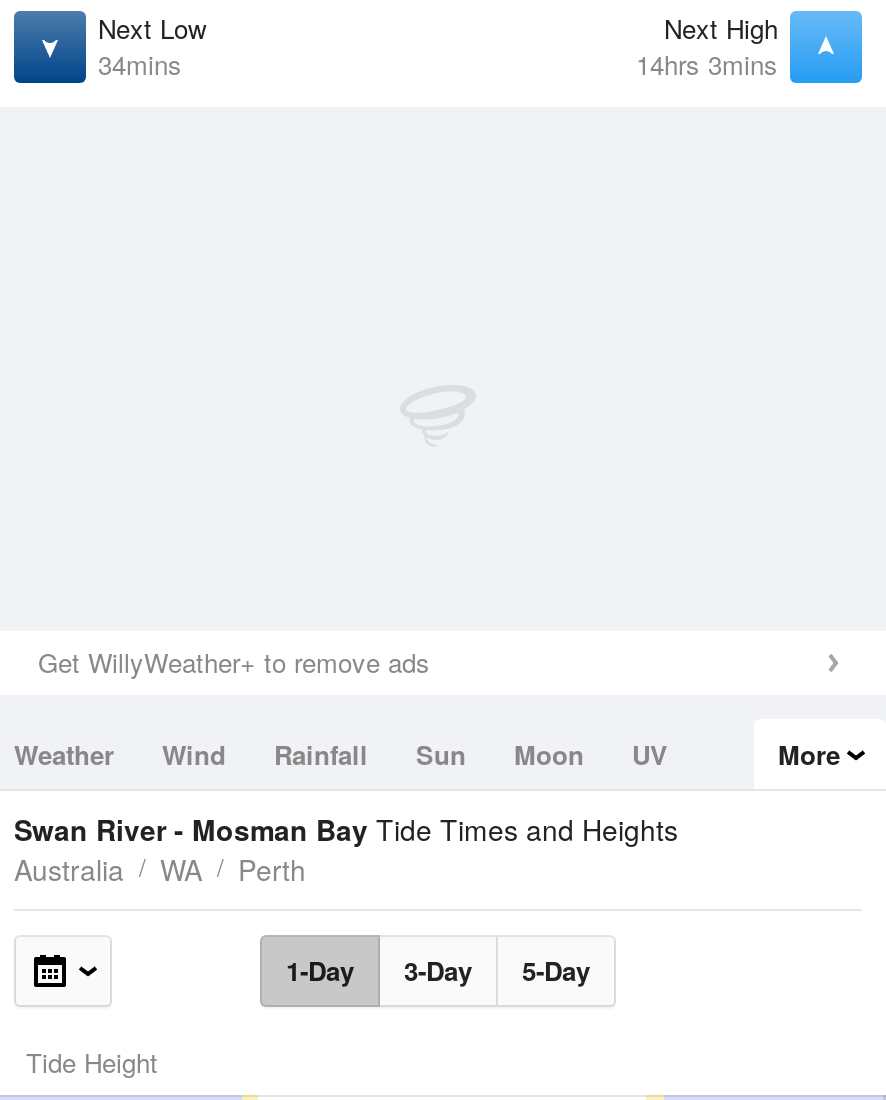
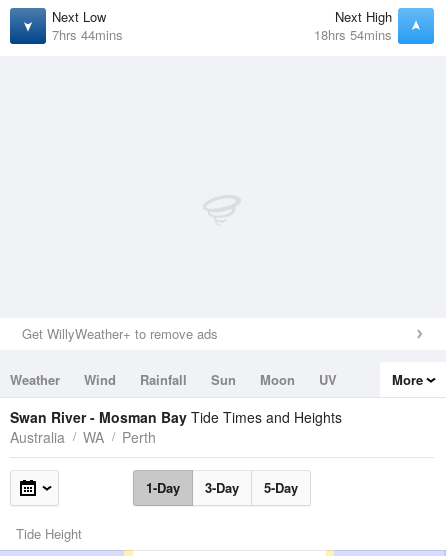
- 34mins
+ 7hrs 44mins

- 14hrs 3mins
+ 18hrs 54mins
